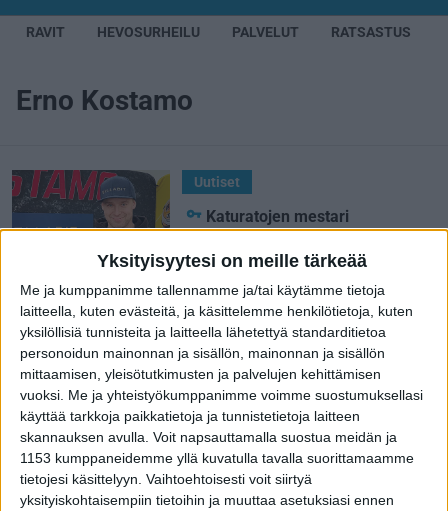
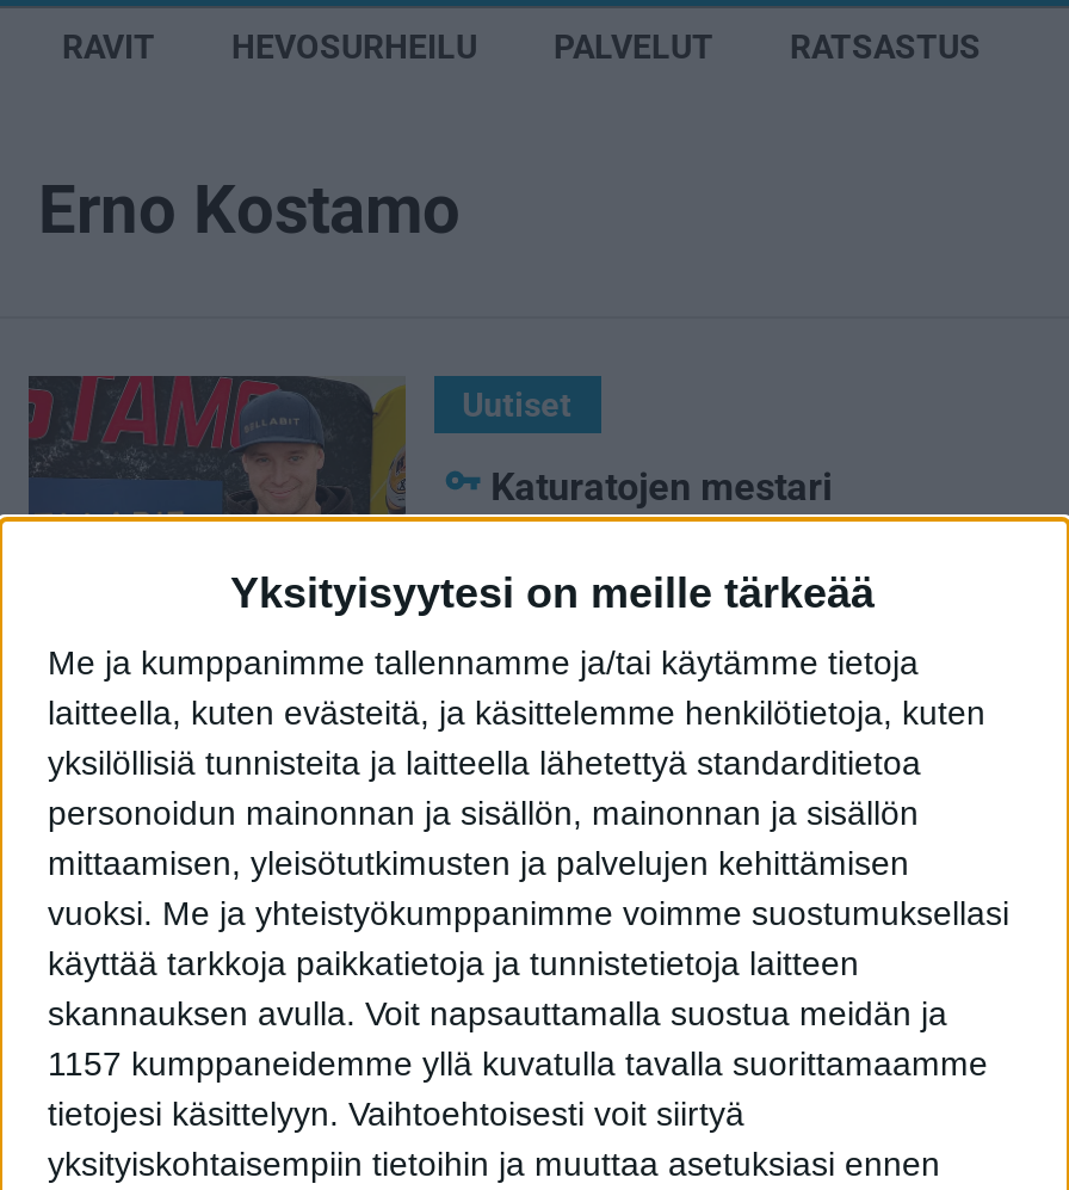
- 1153 kumppaneidemme yllä kuvatulla tavalla suorittamaamme
+ 1157 kumppaneidemme yllä kuvatulla tavalla suorittamaamme
